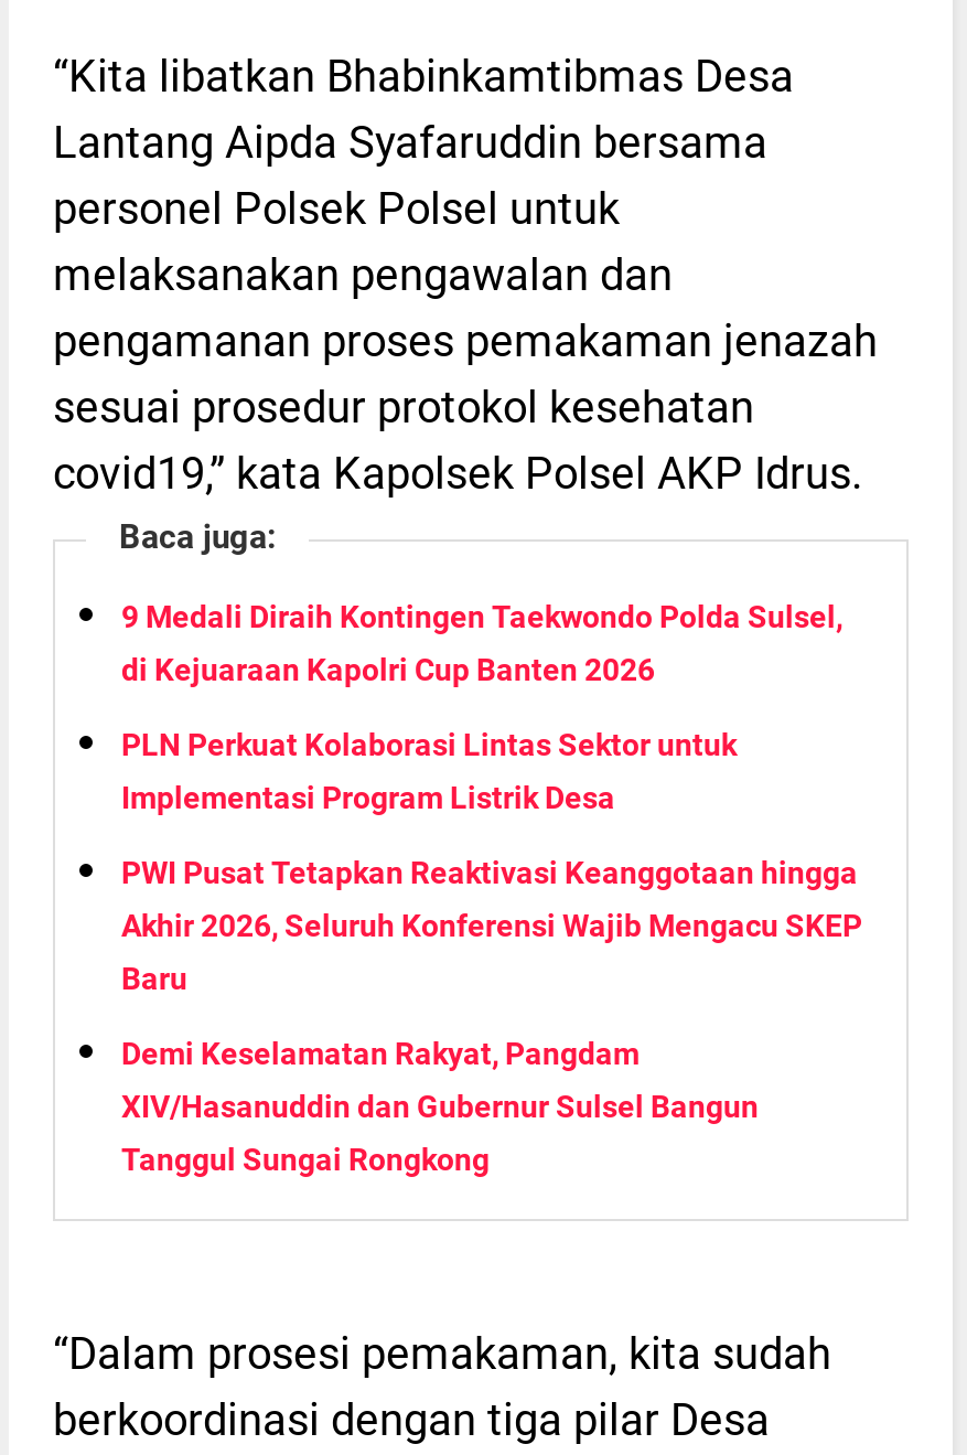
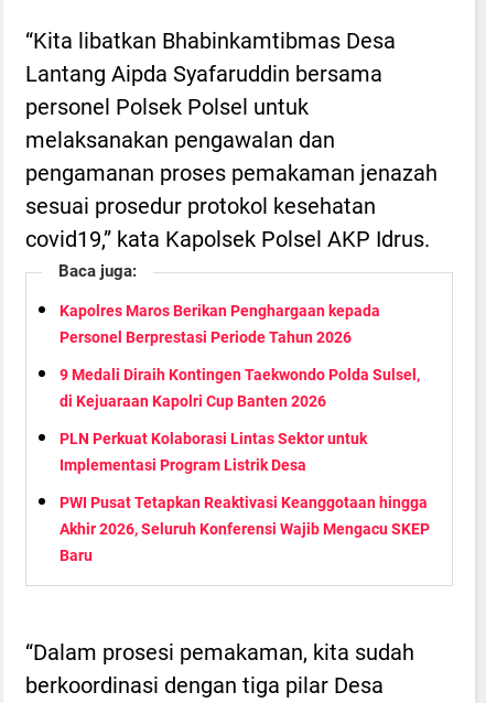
+ Kapolres Maros Berikan Penghargaan kepada
+ Personel Berprestasi Periode Tahun 2026

moved down: 9 Medali Diraih Kontingen Taekwondo Polda Sulsel, | di Kejuaraan Kapolri Cup Banten 2026 | PLN Perkuat Kolaborasi Lintas Sektor untuk | Implementasi Program Listrik Desa | PWI Pusat Tetapkan Reaktivasi Keanggotaan hingga | Akhir 2026, Seluruh Konferensi Wajib Mengacu SKEP | Baru

- Demi Keselamatan Rakyat, Pangdam
- XIV/Hasanuddin dan Gubernur Sulsel Bangun
- Tanggul Sungai Rongkong
